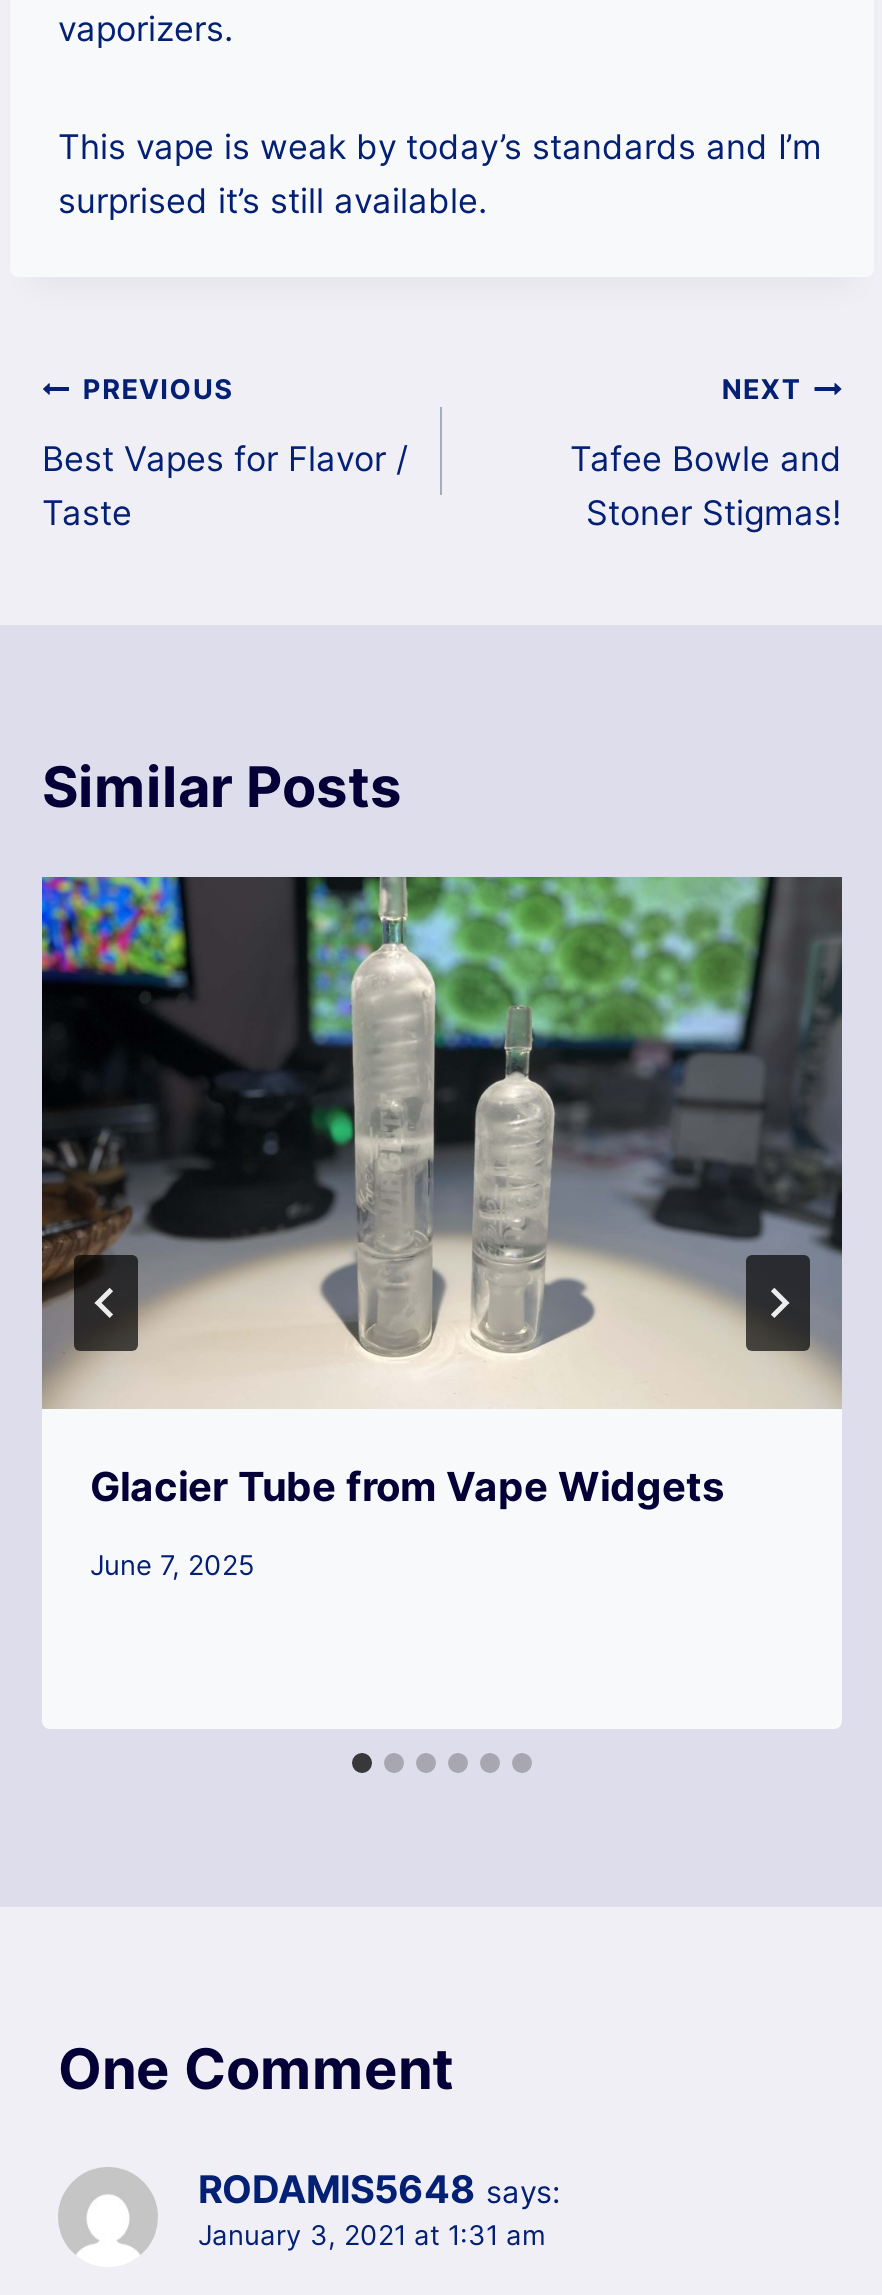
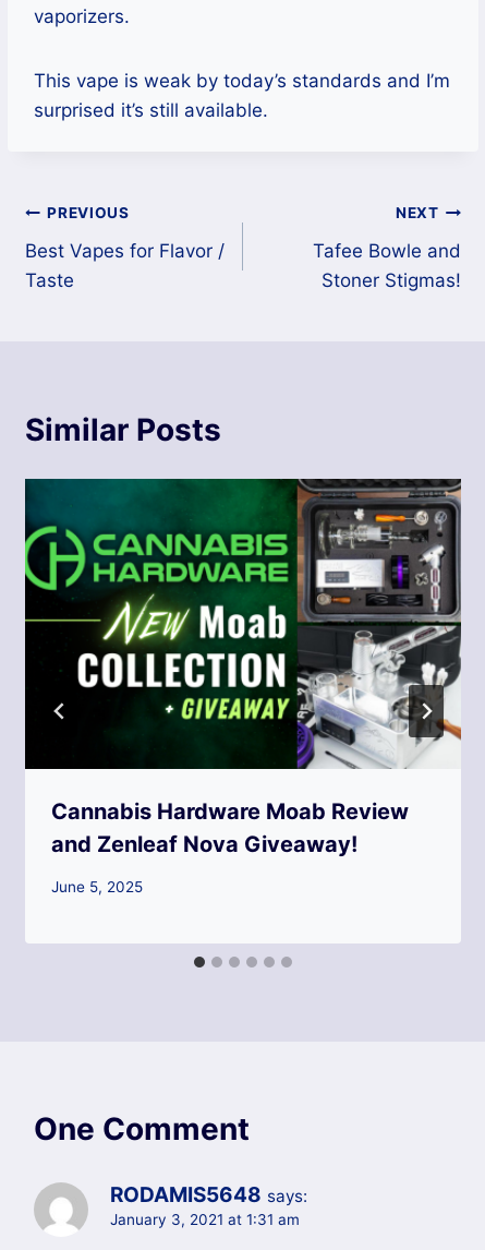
- [image]
- Glacier Tube from Vape Widgets
+ [image]
+ Cannabis Hardware Moab Review
+ and Zenleaf Nova Giveaway!

- June 7, 2025
+ June 5, 2025
